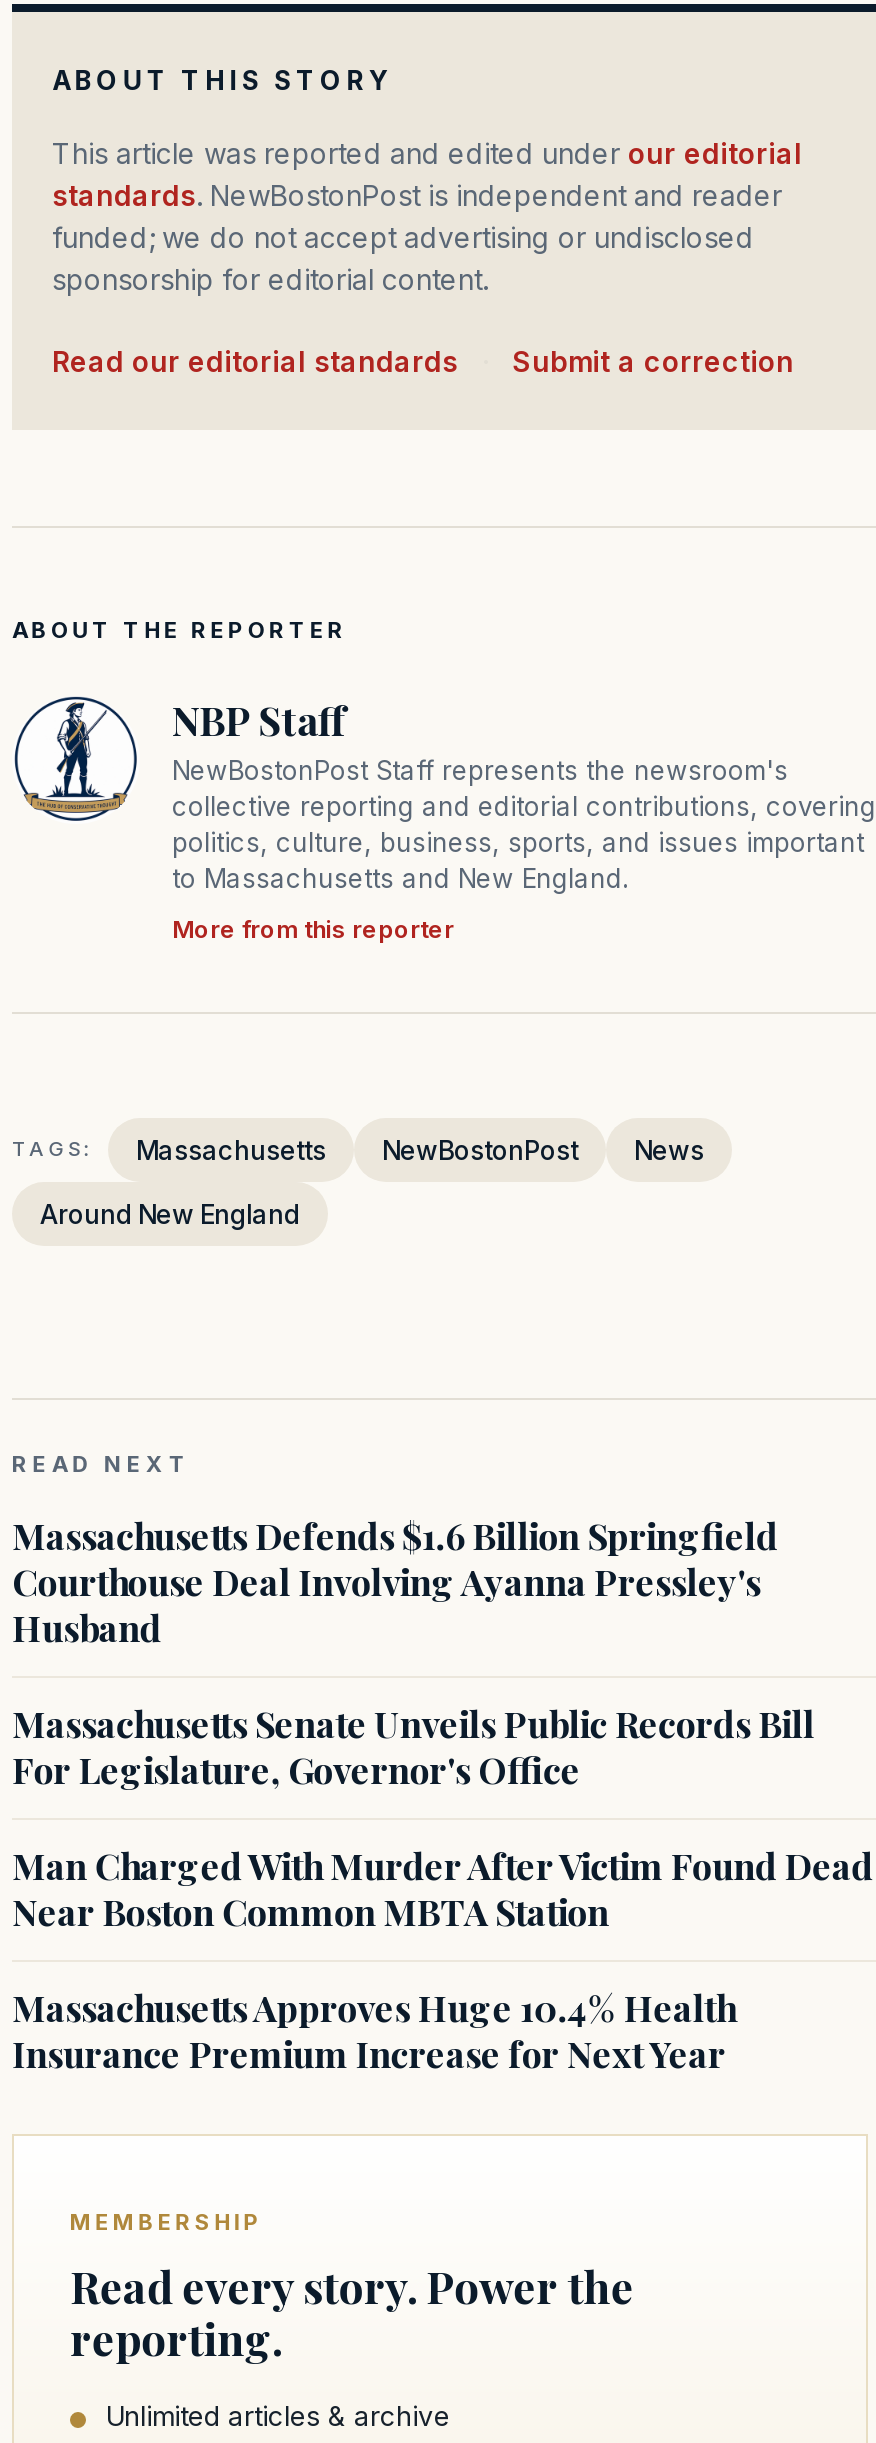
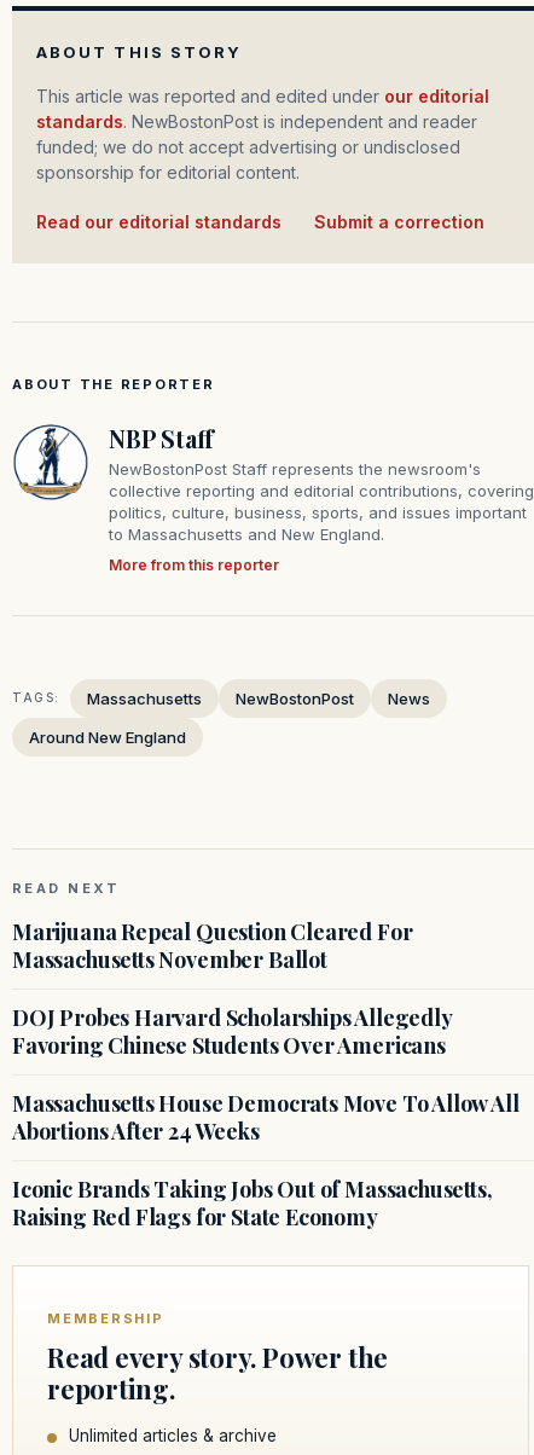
- Massachusetts Defends $1.6 Billion Springfield
- Courthouse Deal Involving Ayanna Pressley's
- Husband
+ Marijuana Repeal Question Cleared For
+ Massachusetts November Ballot

- Massachusetts Senate Unveils Public Records Bill
- For Legislature, Governor's Office
+ DOJ Probes Harvard Scholarships Allegedly
+ Favoring Chinese Students Over Americans

- Man Charged With Murder After Victim Found Dead
- Near Boston Common MBTA Station
+ Massachusetts House Democrats Move To Allow All
+ Abortions After 24 Weeks

- Massachusetts Approves Huge 10.4% Health
- Insurance Premium Increase for Next Year
+ Iconic Brands Taking Jobs Out of Massachusetts,
+ Raising Red Flags for State Economy
